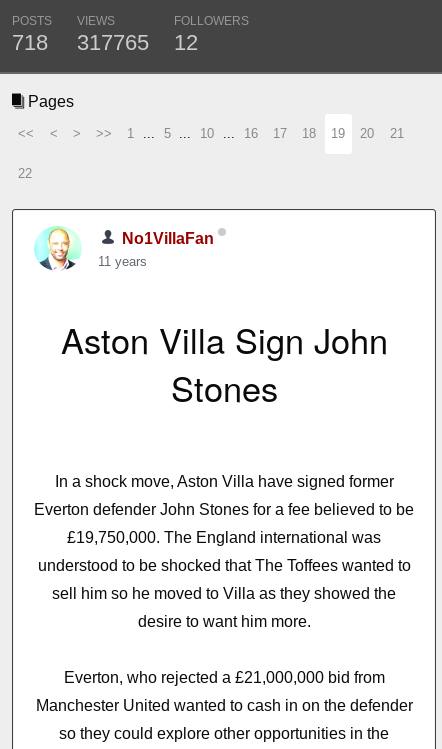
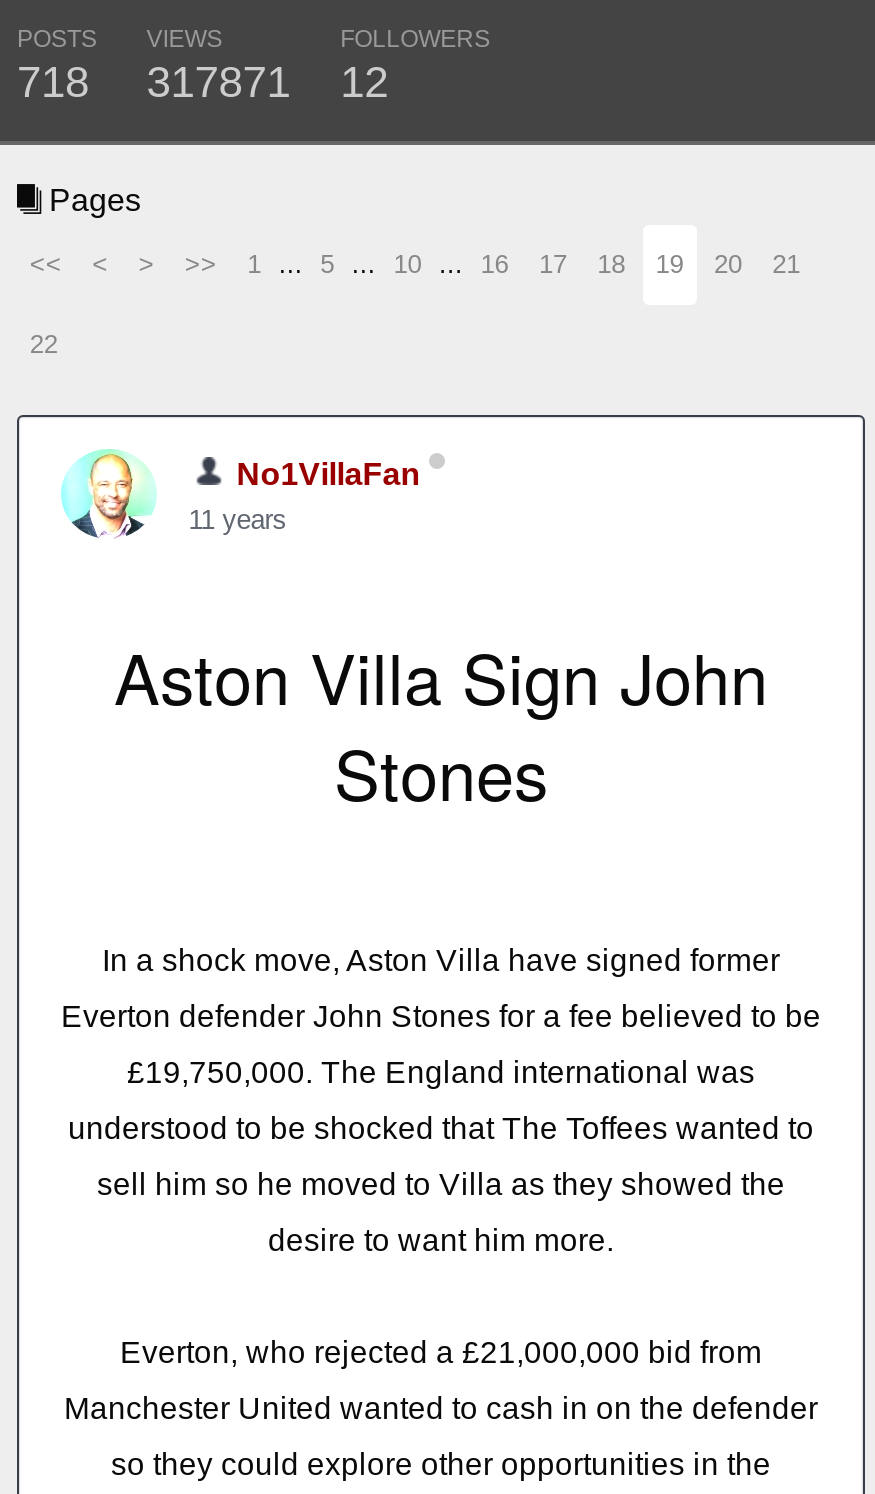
- 718 317765 12
+ 718 317871 12
